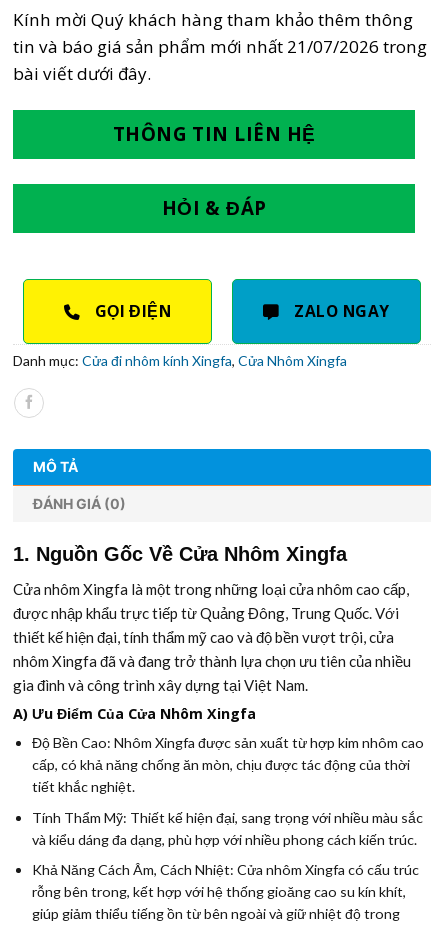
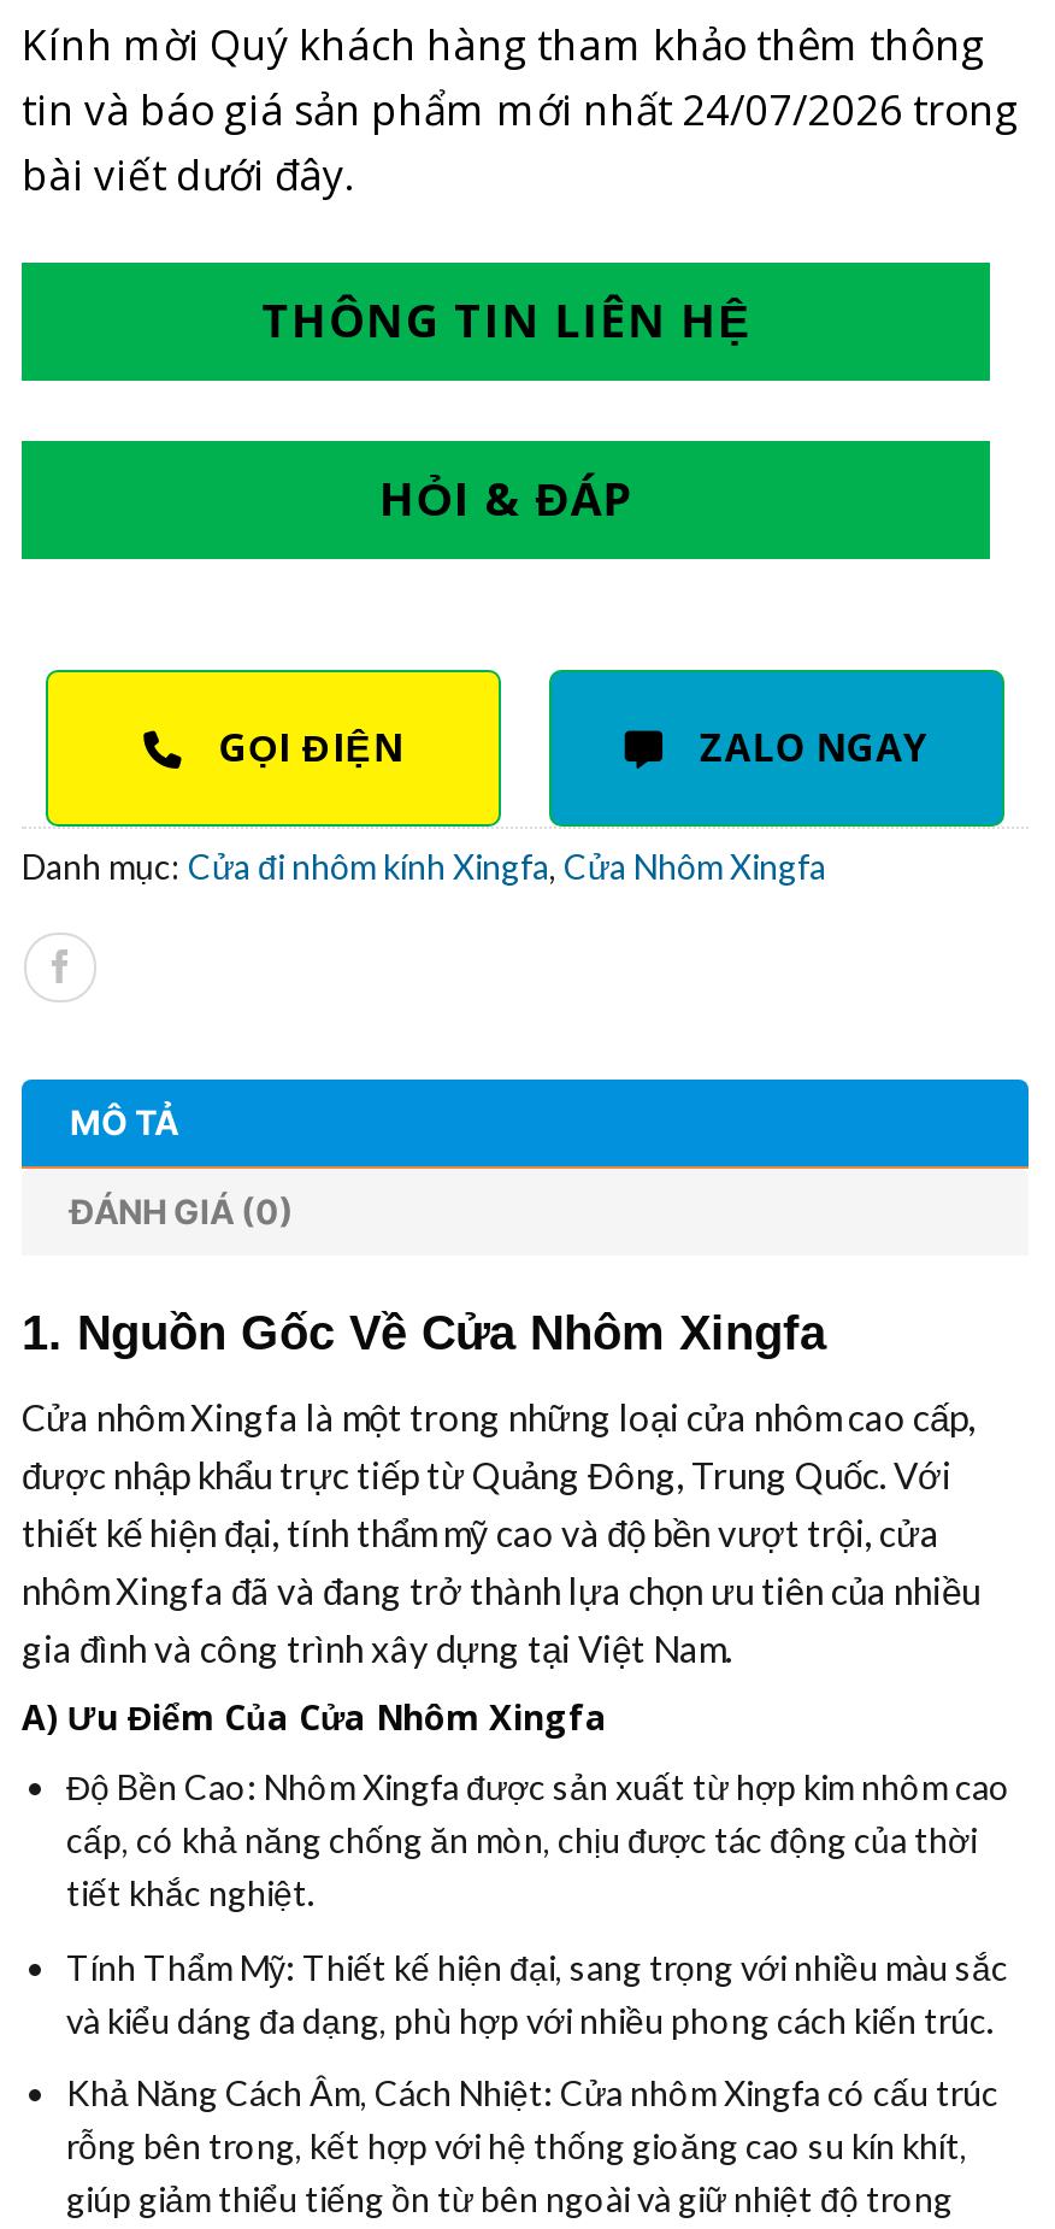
- tin và báo giá sản phẩm mới nhất 21/07/2026 trong
+ tin và báo giá sản phẩm mới nhất 24/07/2026 trong
